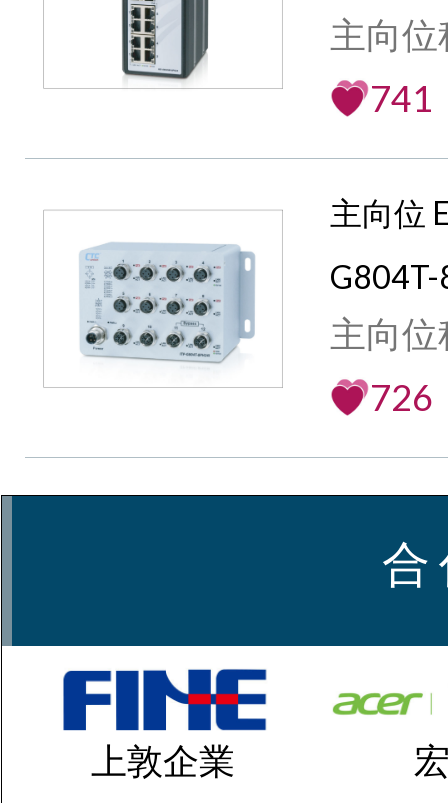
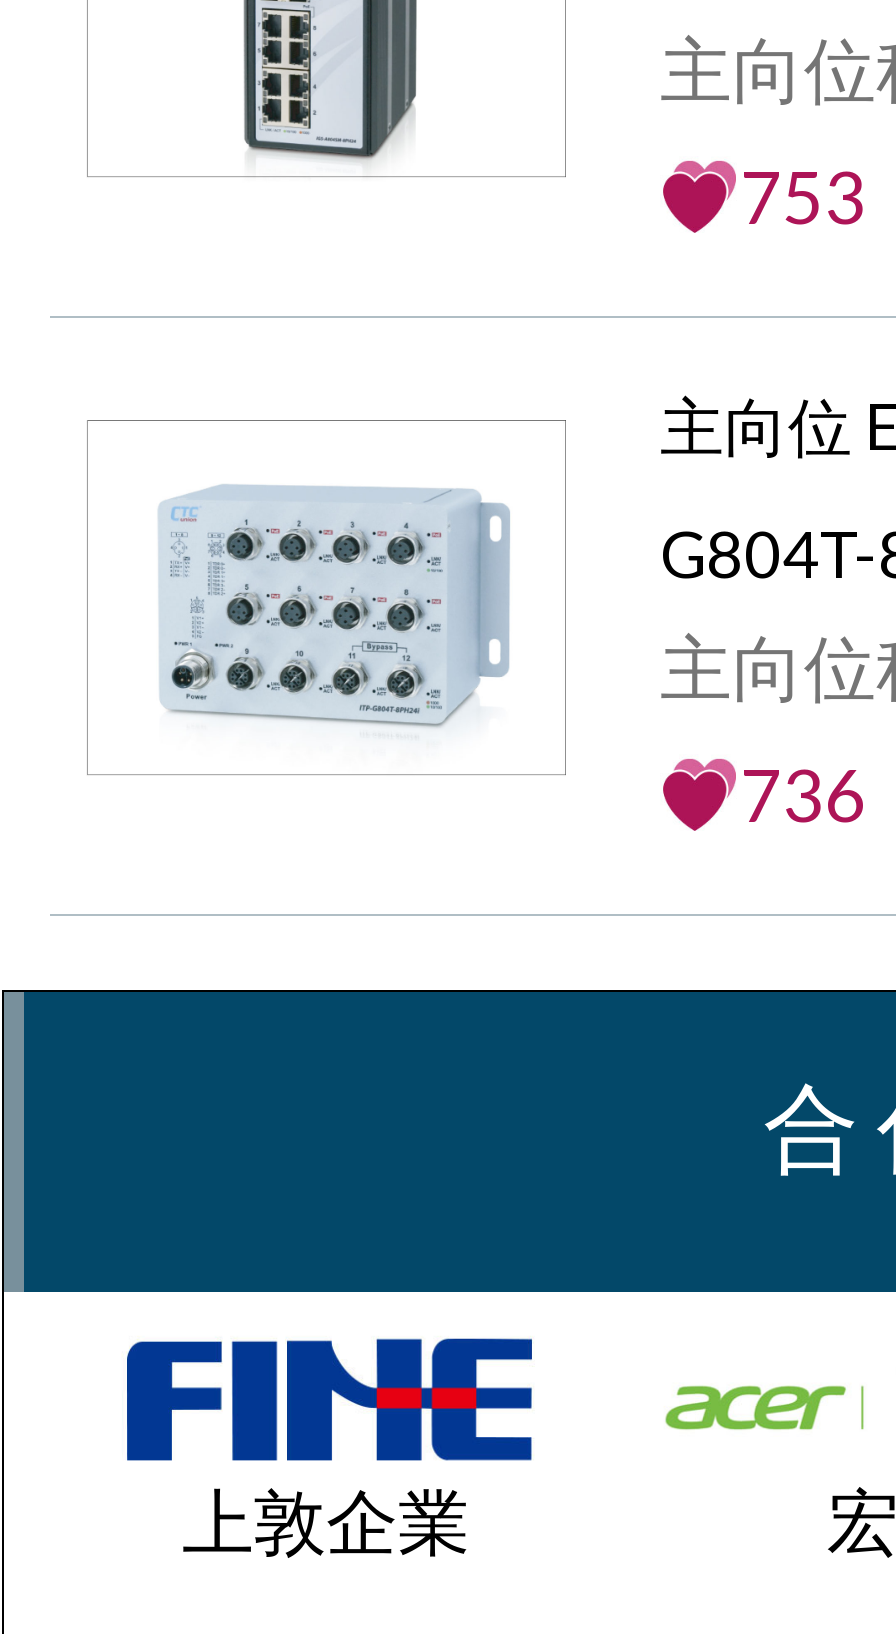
- 741
+ 753

- 726
+ 736
